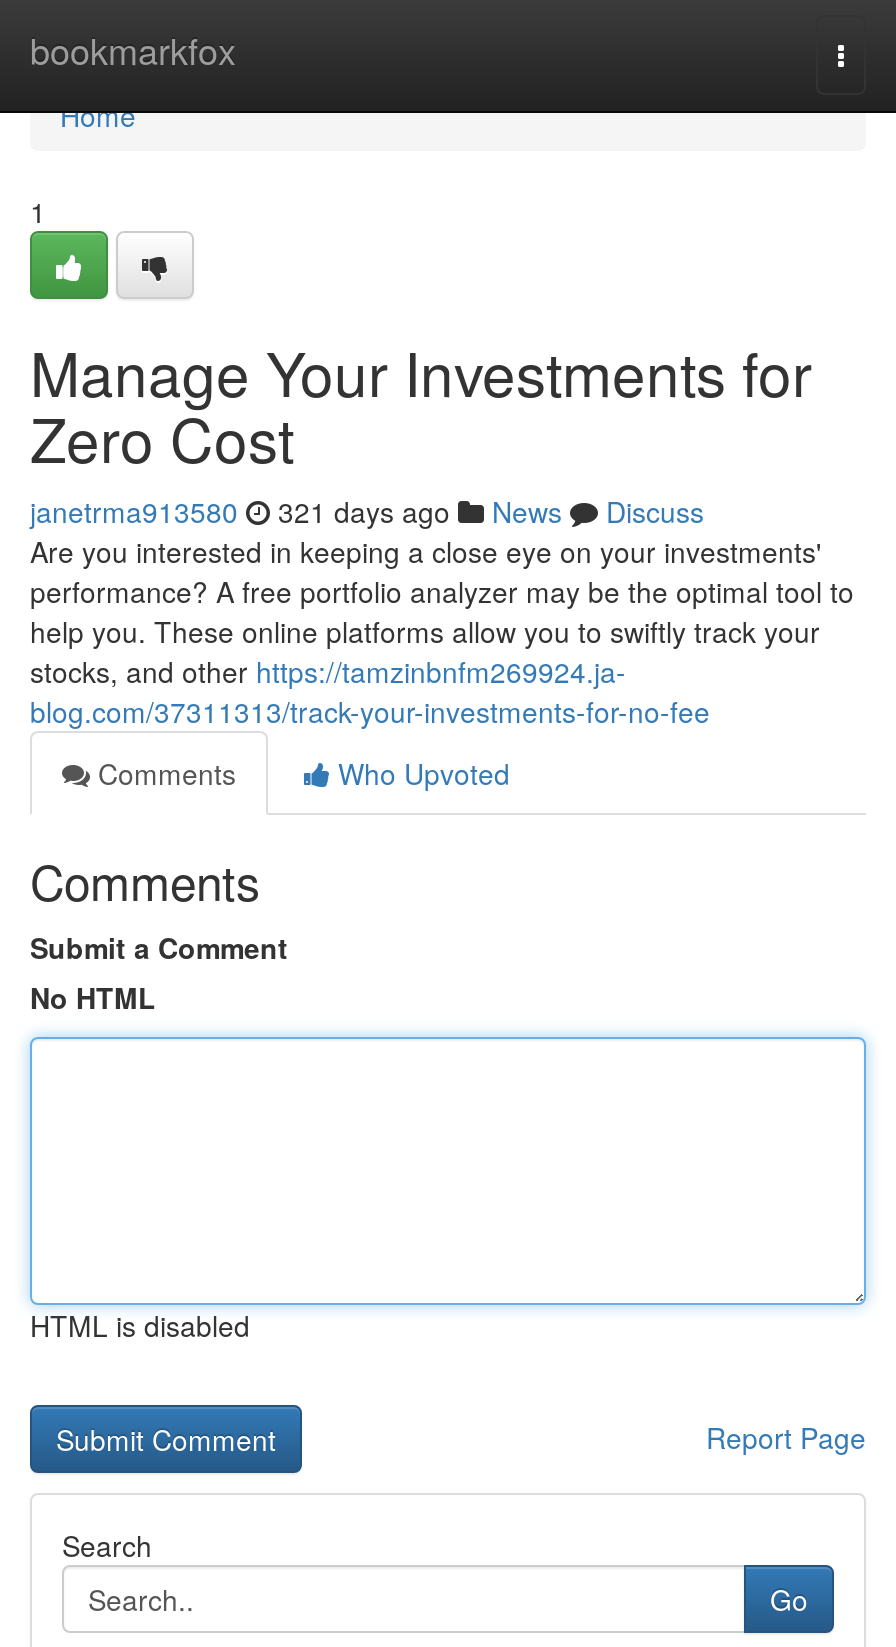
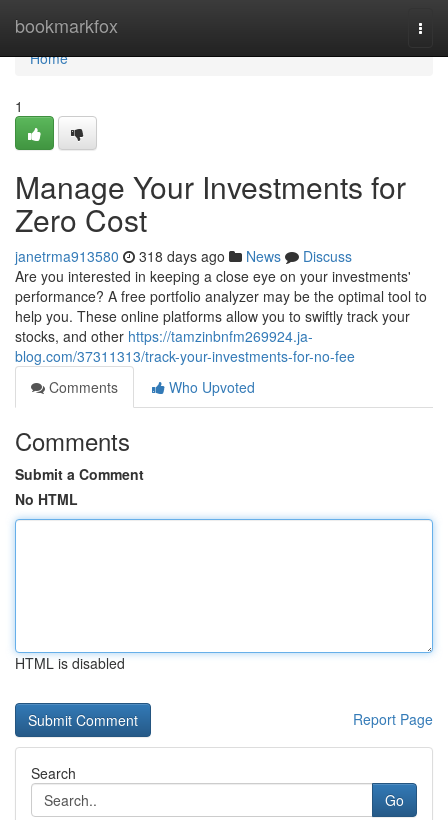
- janetrma913580 321 days ago News Discuss
+ janetrma913580 318 days ago News Discuss
